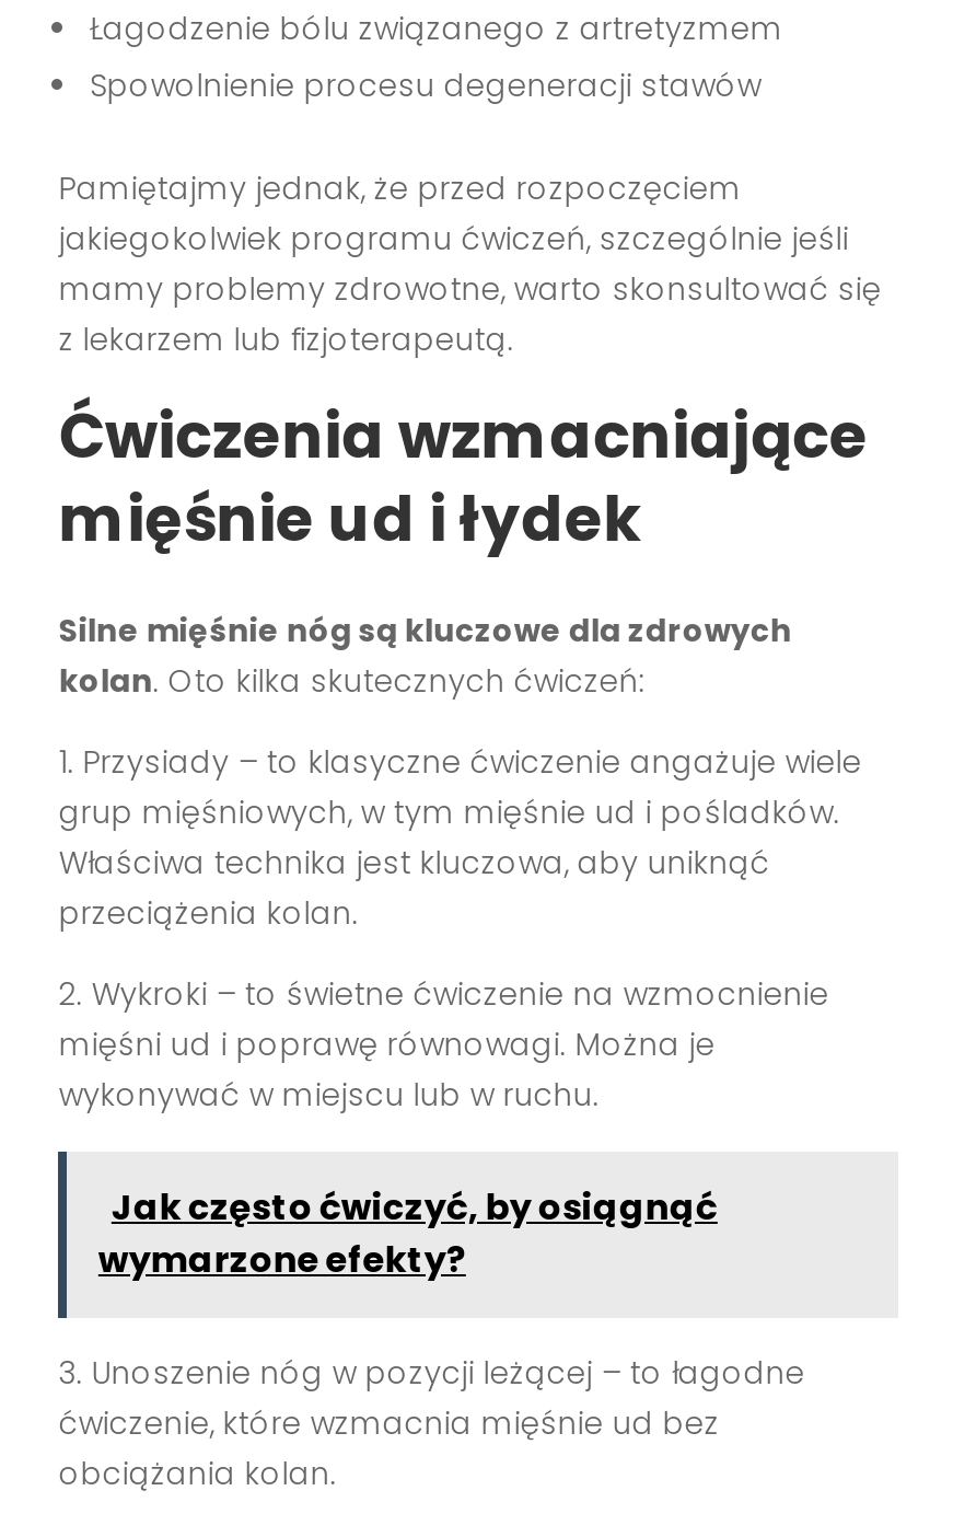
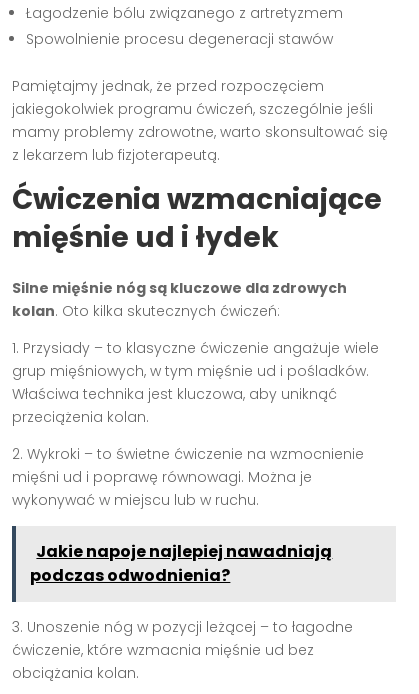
- Jak często ćwiczyć, by osiągnąć
- wymarzone efekty?
+ Jakie napoje najlepiej nawadniają
+ podczas odwodnienia?
